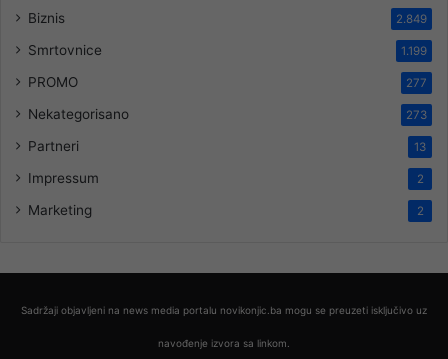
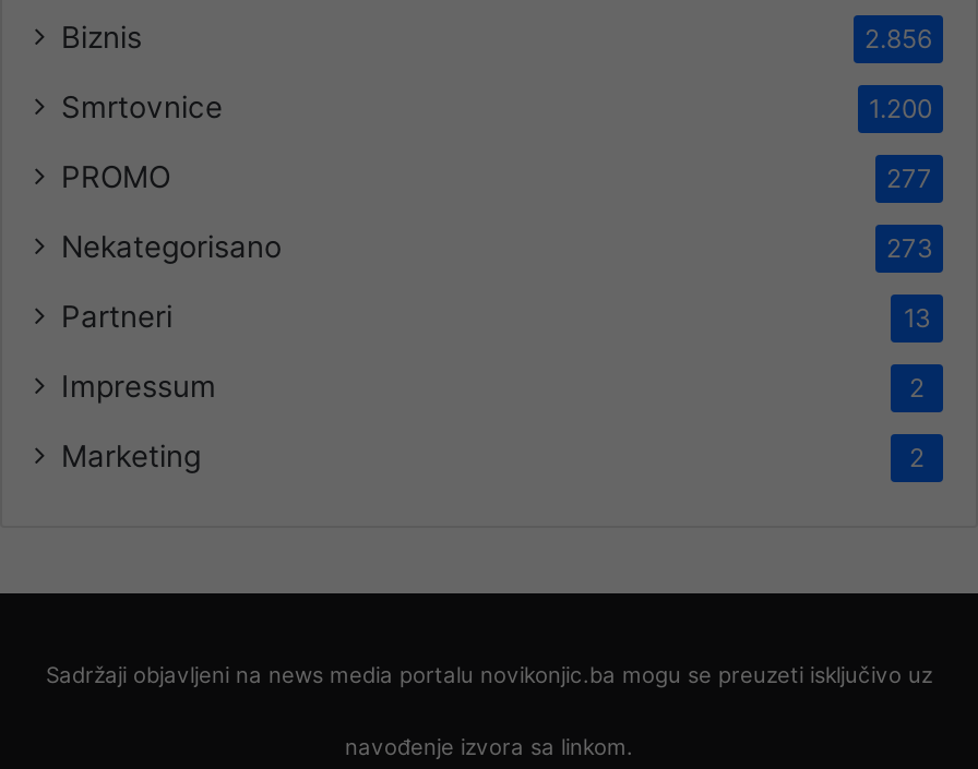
- 2.849
+ 2.856

- 1.199
+ 1.200
